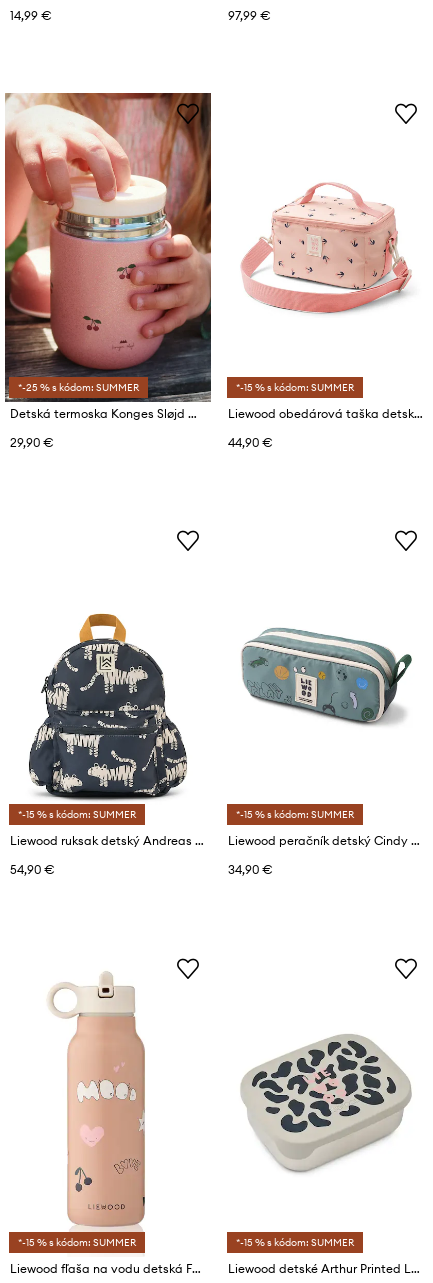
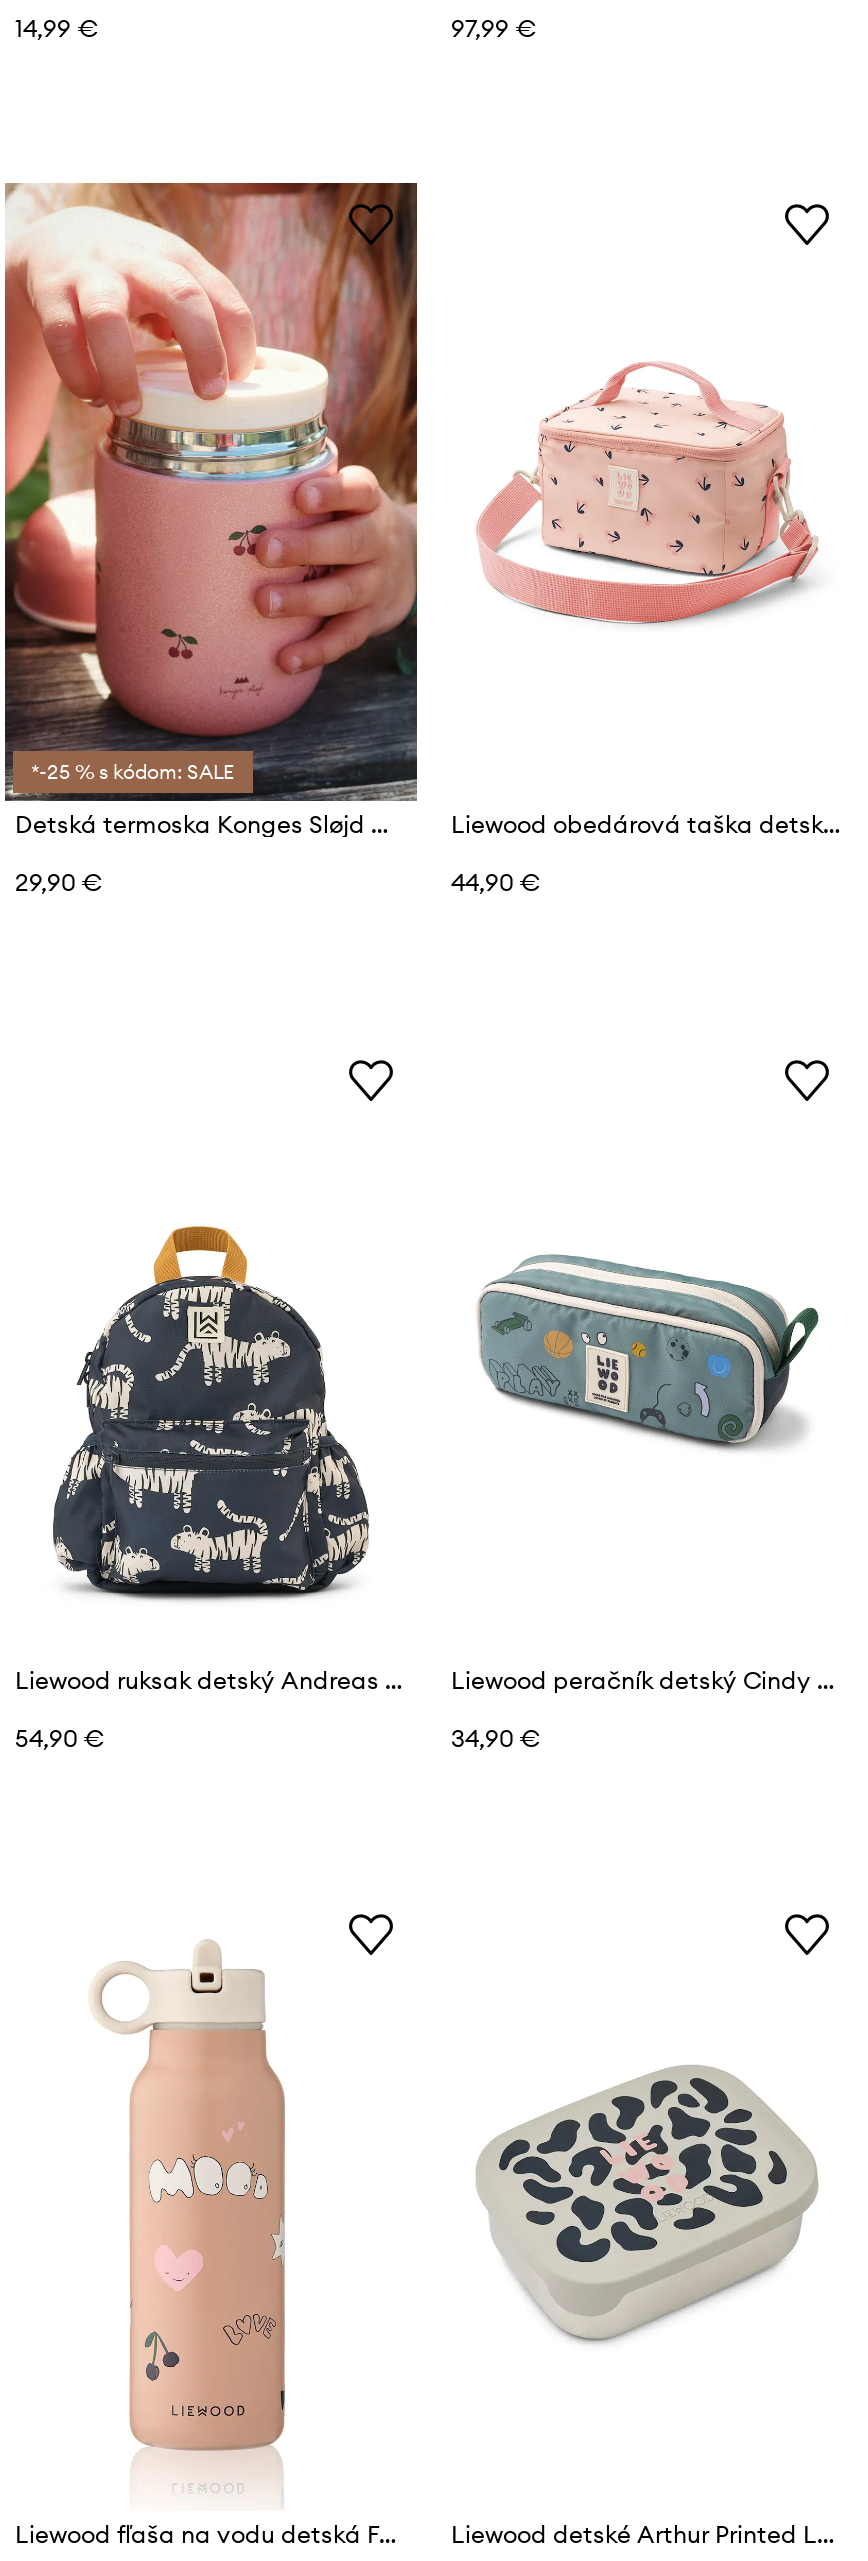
- *-25 % s kódom: SUMMER
+ *-25 % s kódom: SALE

- *-15 % s kódom: SUMMER

- *-15 % s kódom: SUMMER

- *-15 % s kódom: SUMMER

- *-15 % s kódom: SUMMER

- *-15 % s kódom: SUMMER
